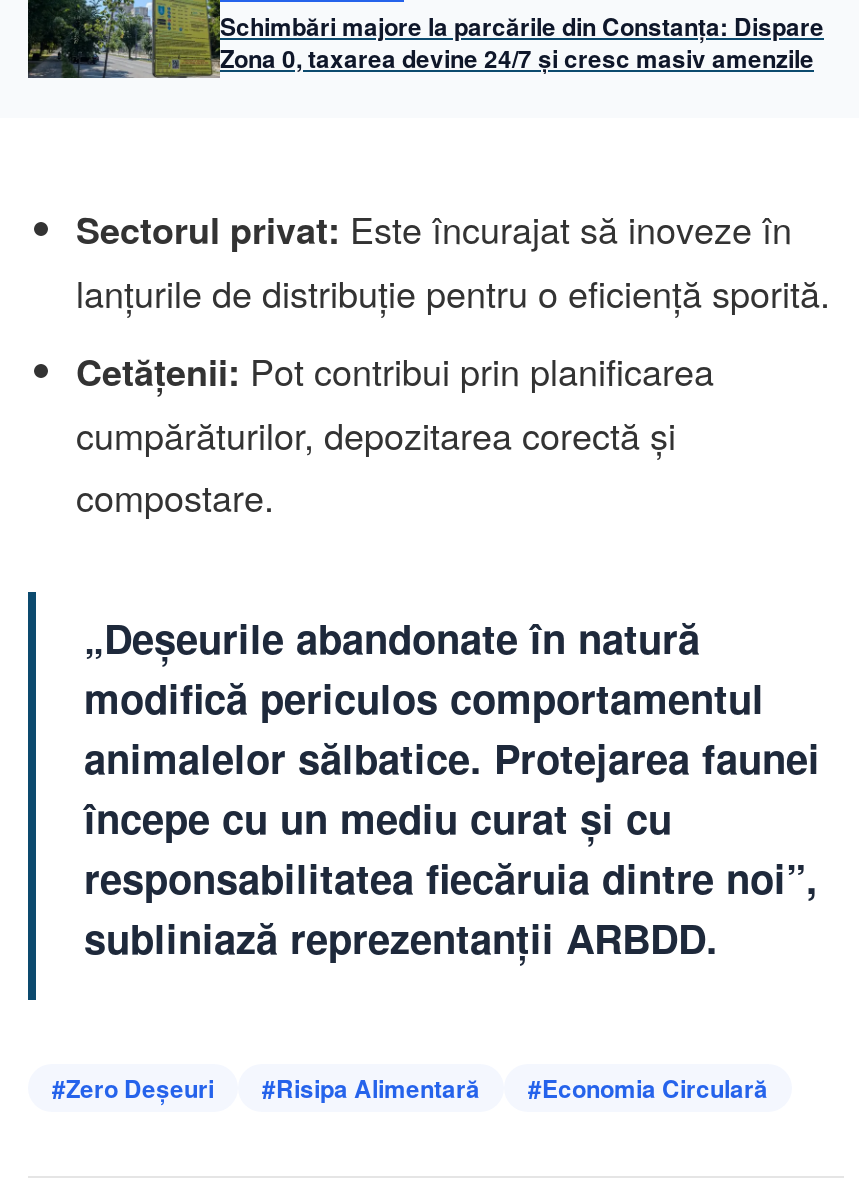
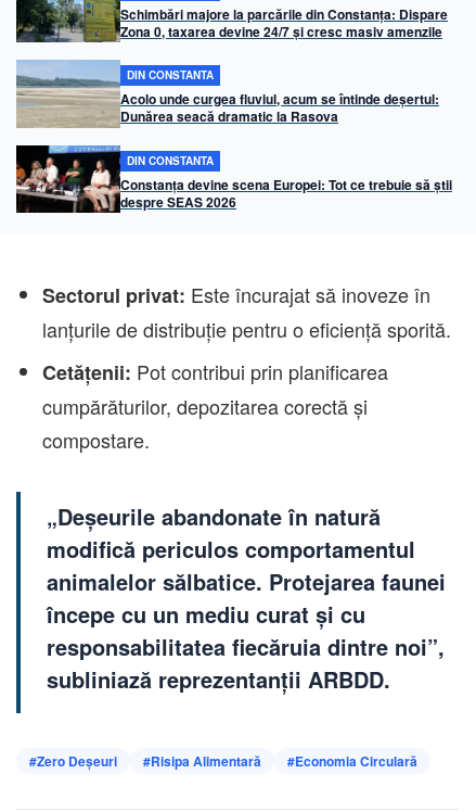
+ [image]
+ DIN CONSTANTA
+ Acolo unde curgea fluviul, acum se întinde deșertul:
+ Dunărea seacă dramatic la Rasova
+ DIN CONSTANTA
+ Constanța devine scena Europei: Tot ce trebuie să știi
+ despre SEAS 2026

+ [image]
